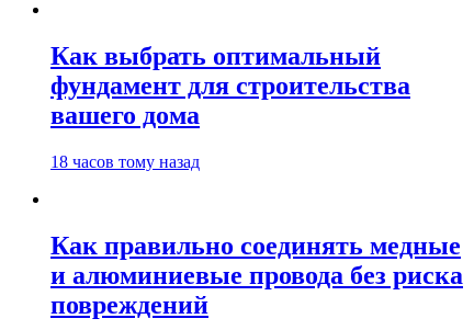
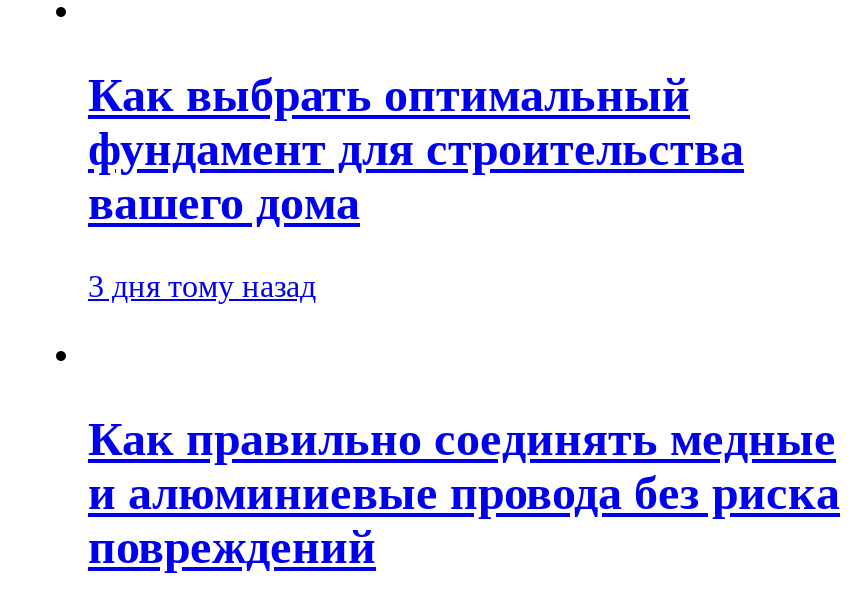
- 18 часов тому назад
+ 3 дня тому назад
